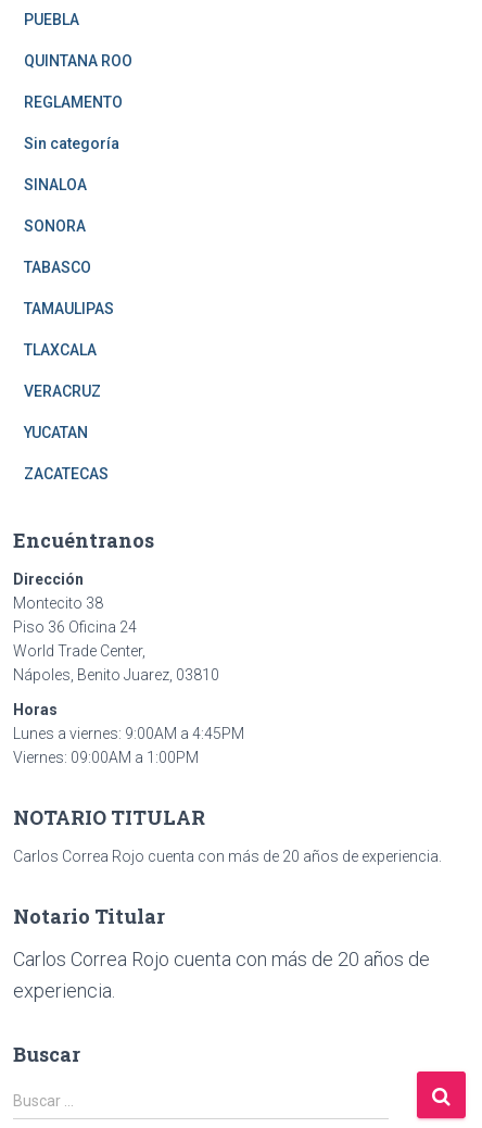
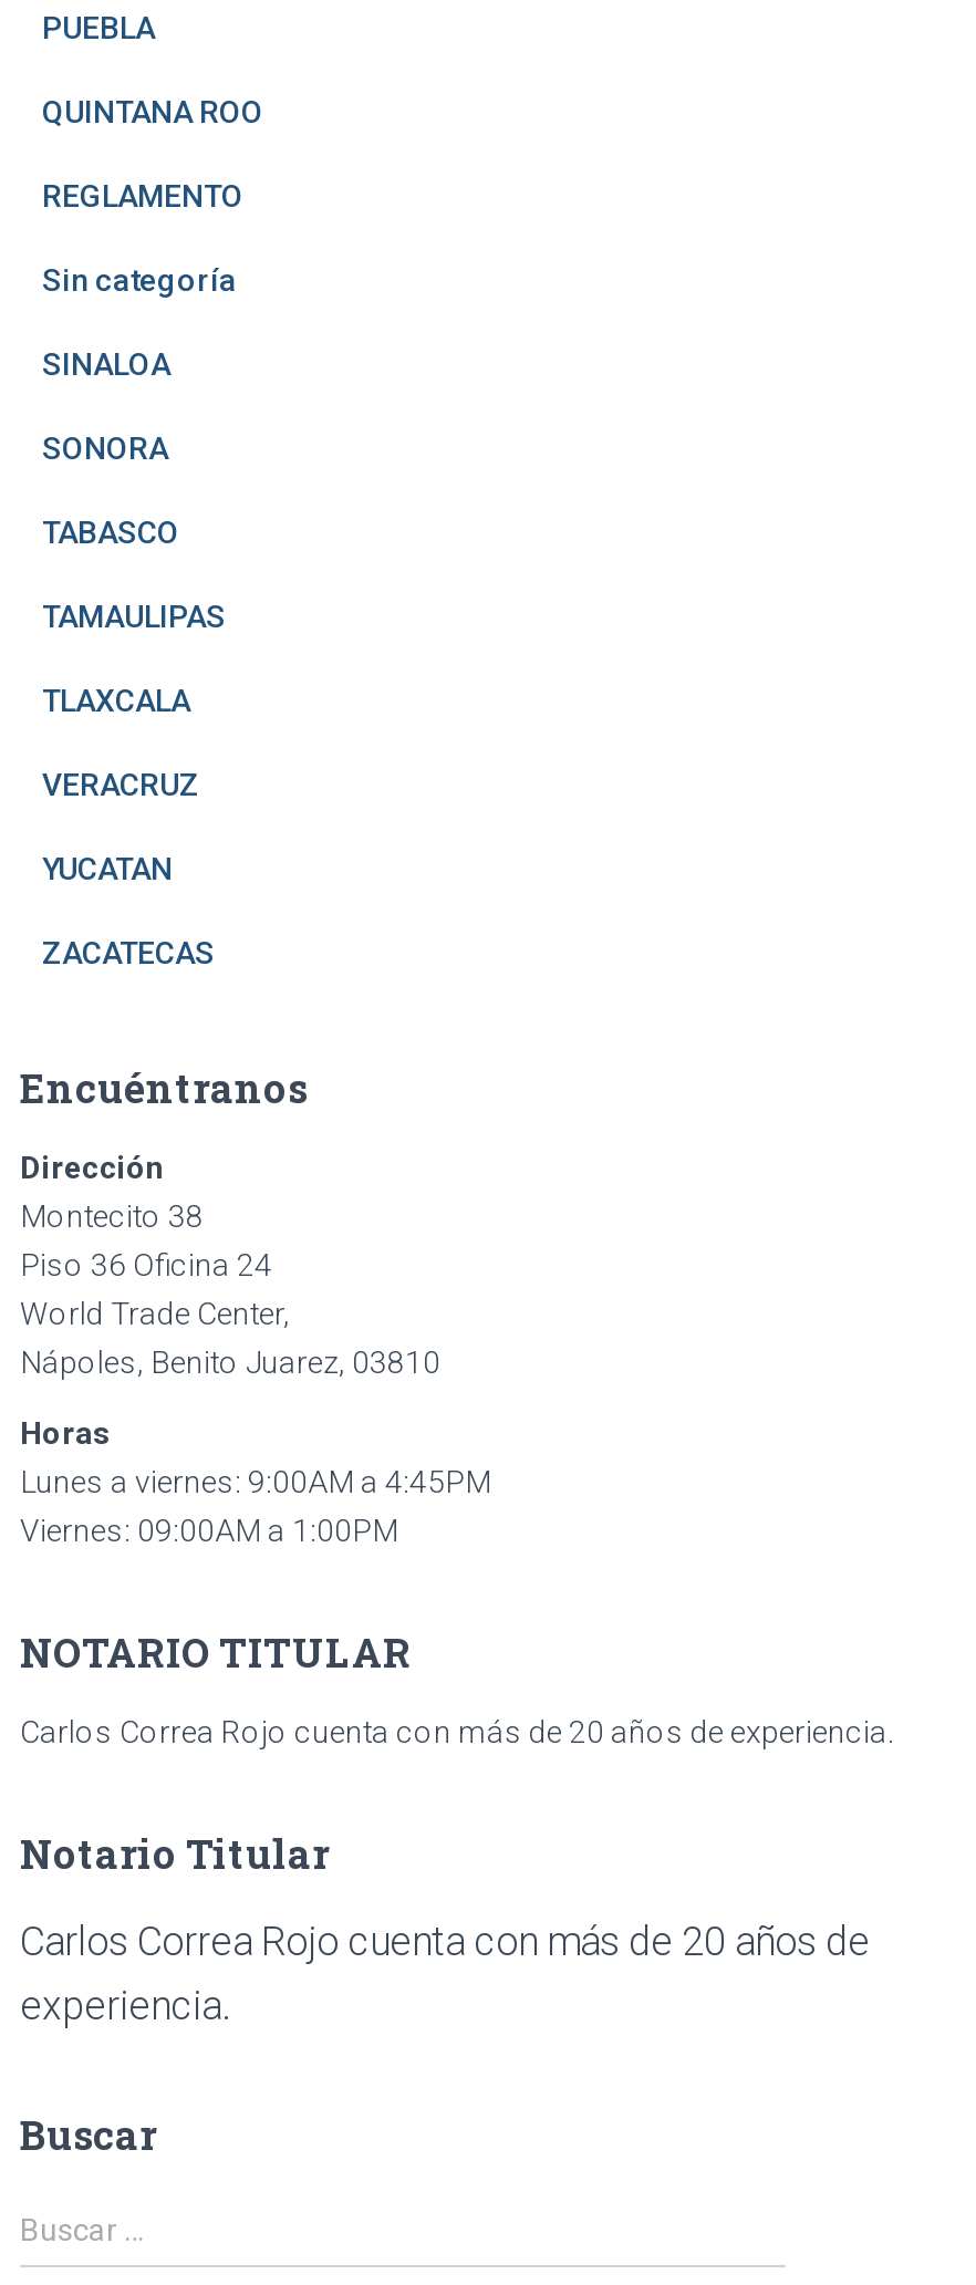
- [image]
